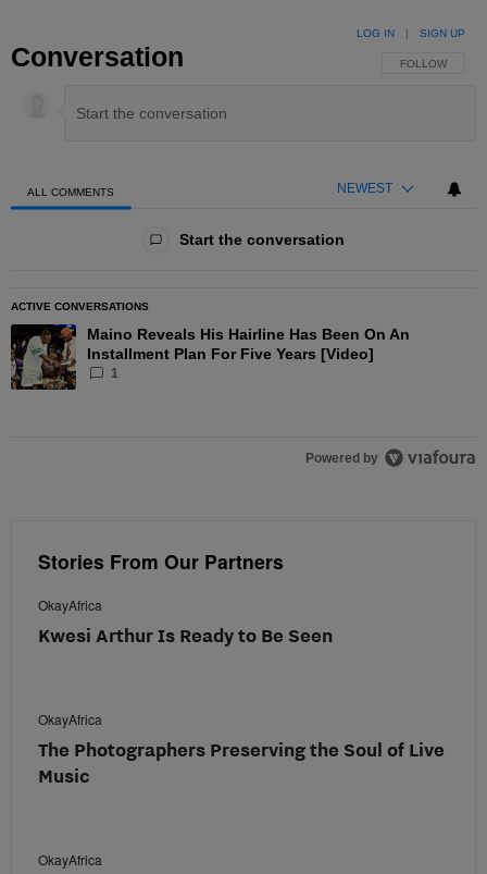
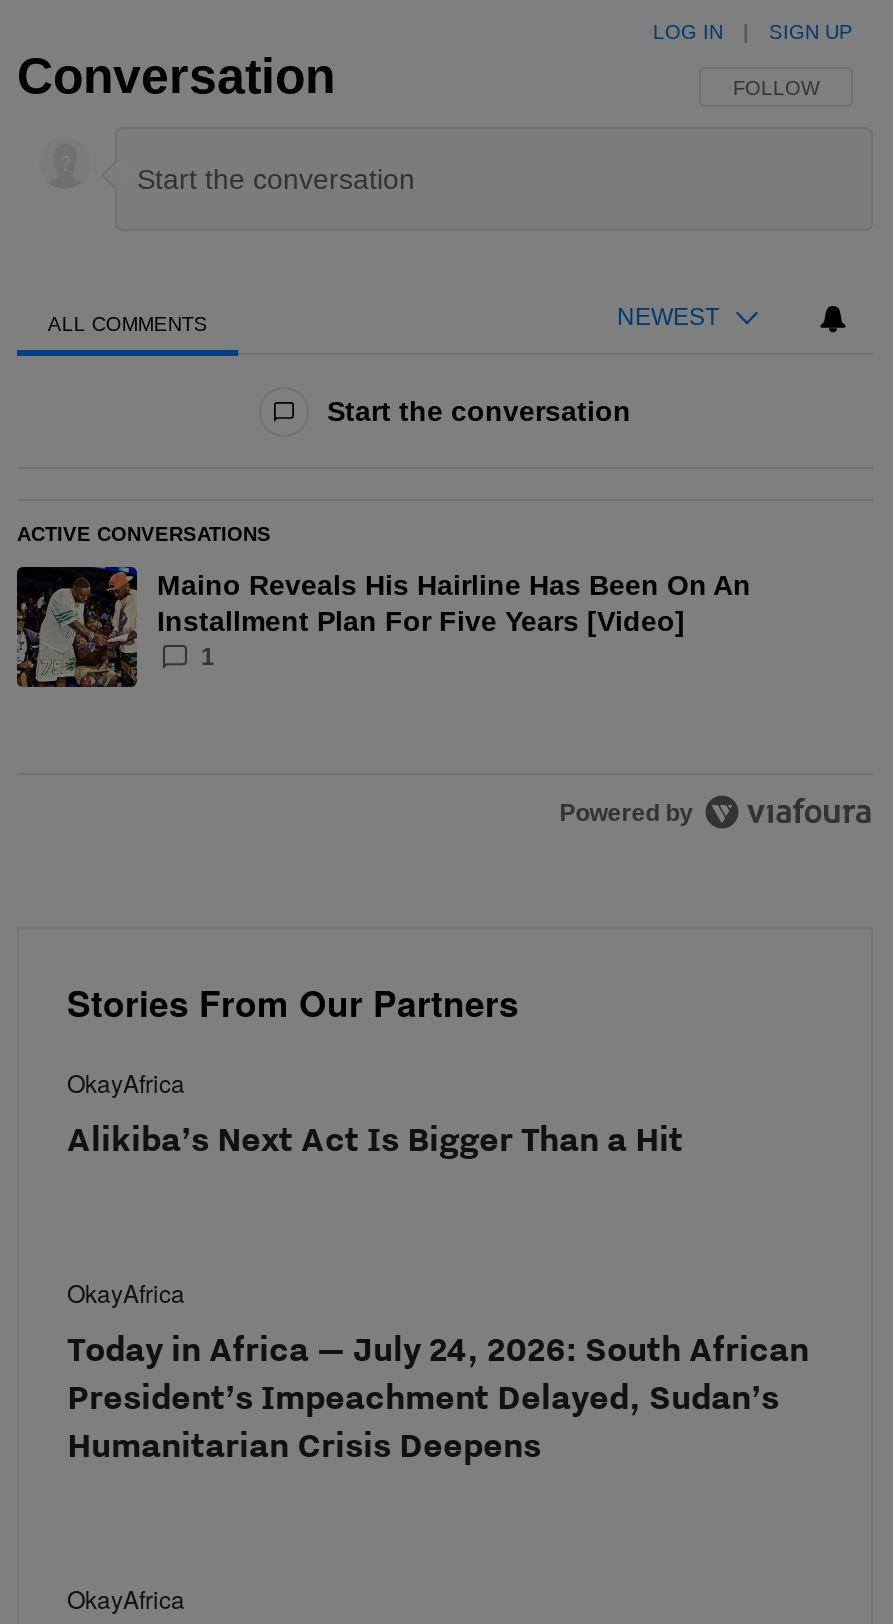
- Kwesi Arthur Is Ready to Be Seen
+ Alikiba’s Next Act Is Bigger Than a Hit

- The Photographers Preserving the Soul of Live
- Music
+ Today in Africa — July 24, 2026: South African
+ President’s Impeachment Delayed, Sudan’s
+ Humanitarian Crisis Deepens
